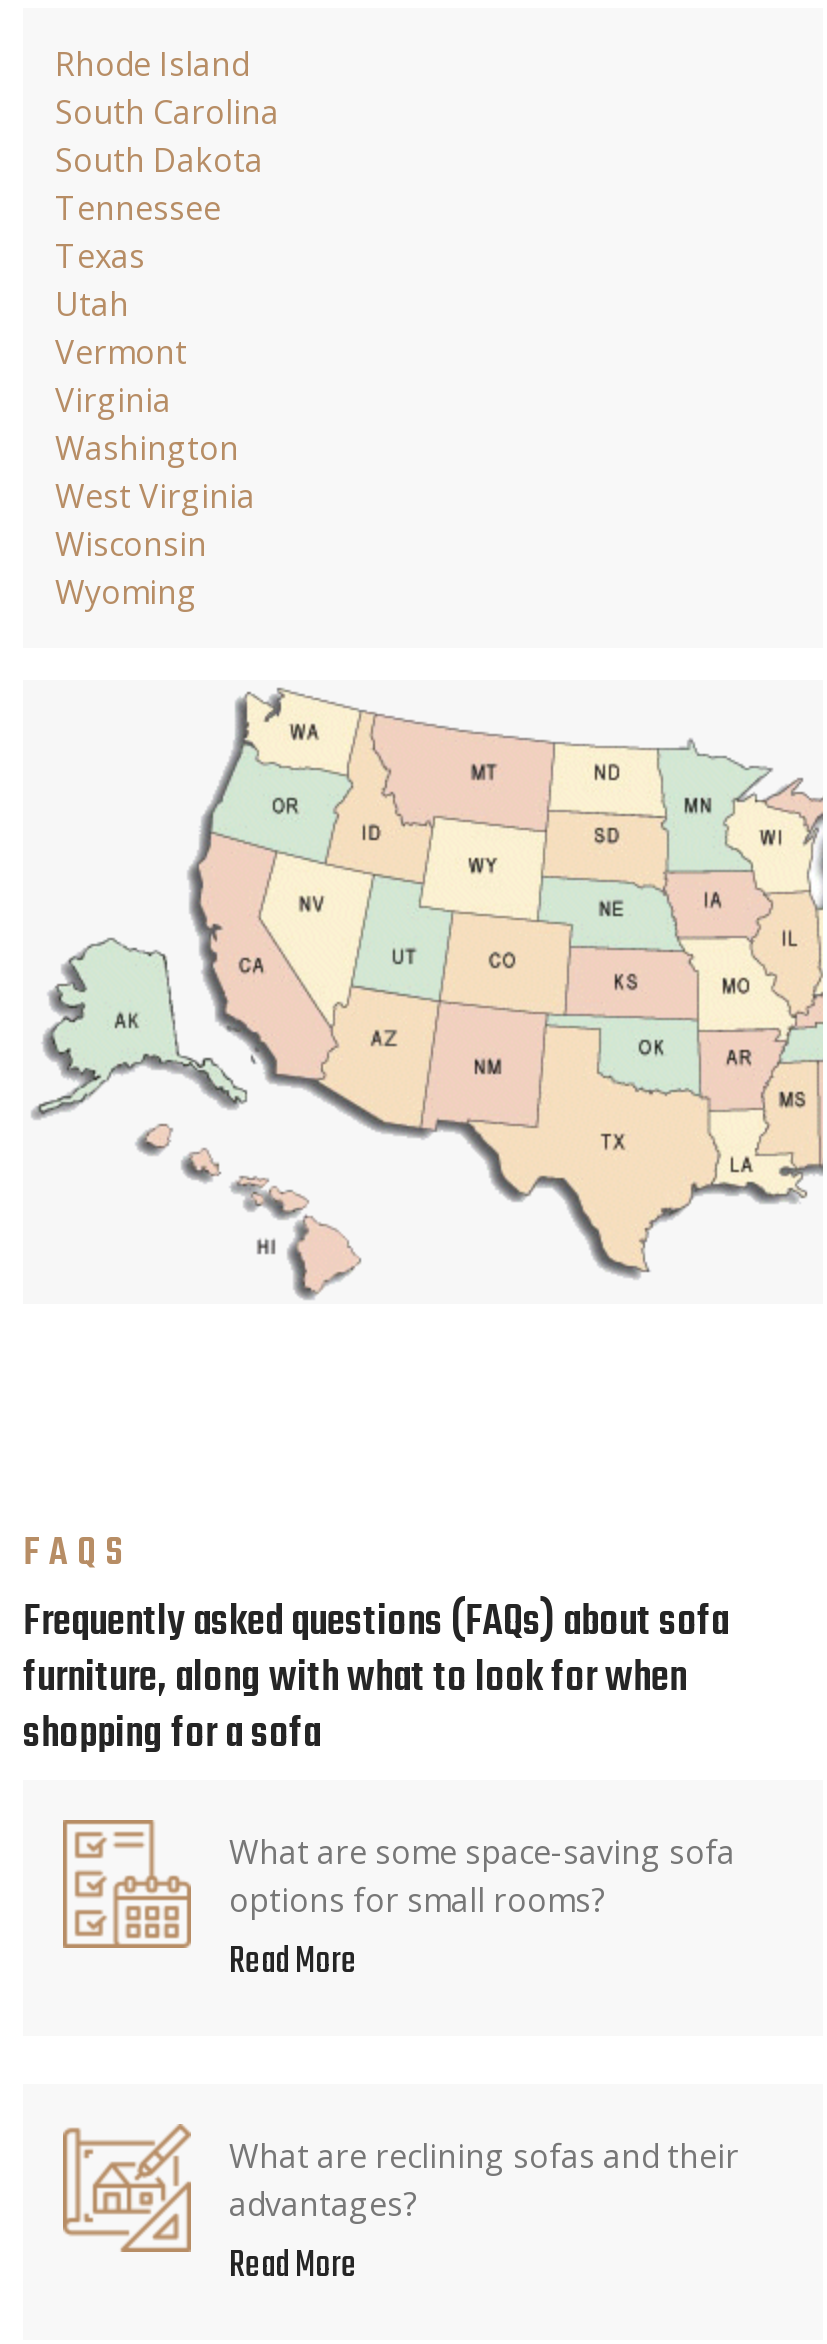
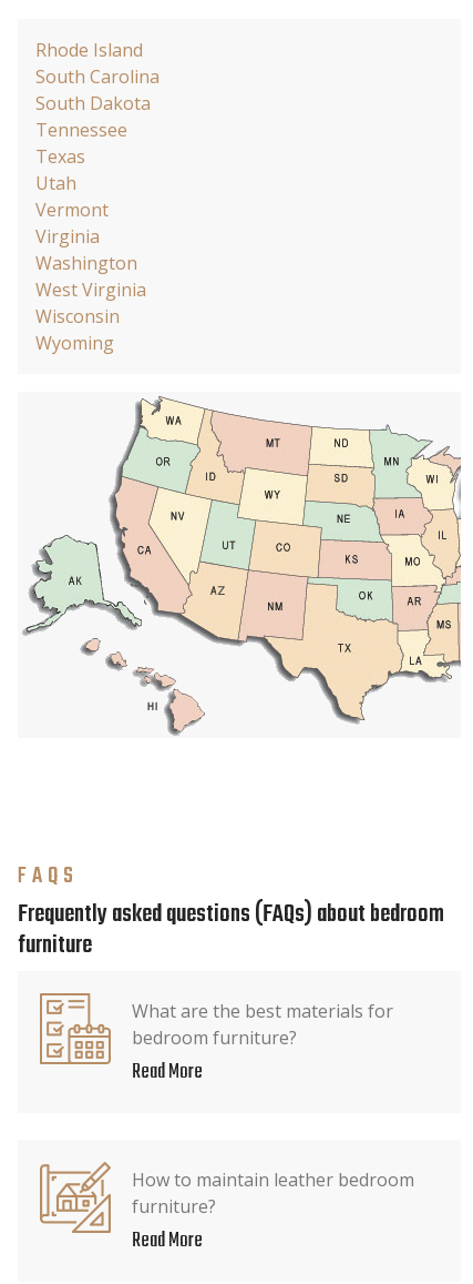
- Frequently asked questions (FAQs) about sofa
- furniture, along with what to look for when
- shopping for a sofa
+ Frequently asked questions (FAQs) about bedroom
+ furniture

- What are some space-saving sofa
- options for small rooms?
+ What are the best materials for
+ bedroom furniture?

- What are reclining sofas and their
- advantages?
+ How to maintain leather bedroom
+ furniture?
